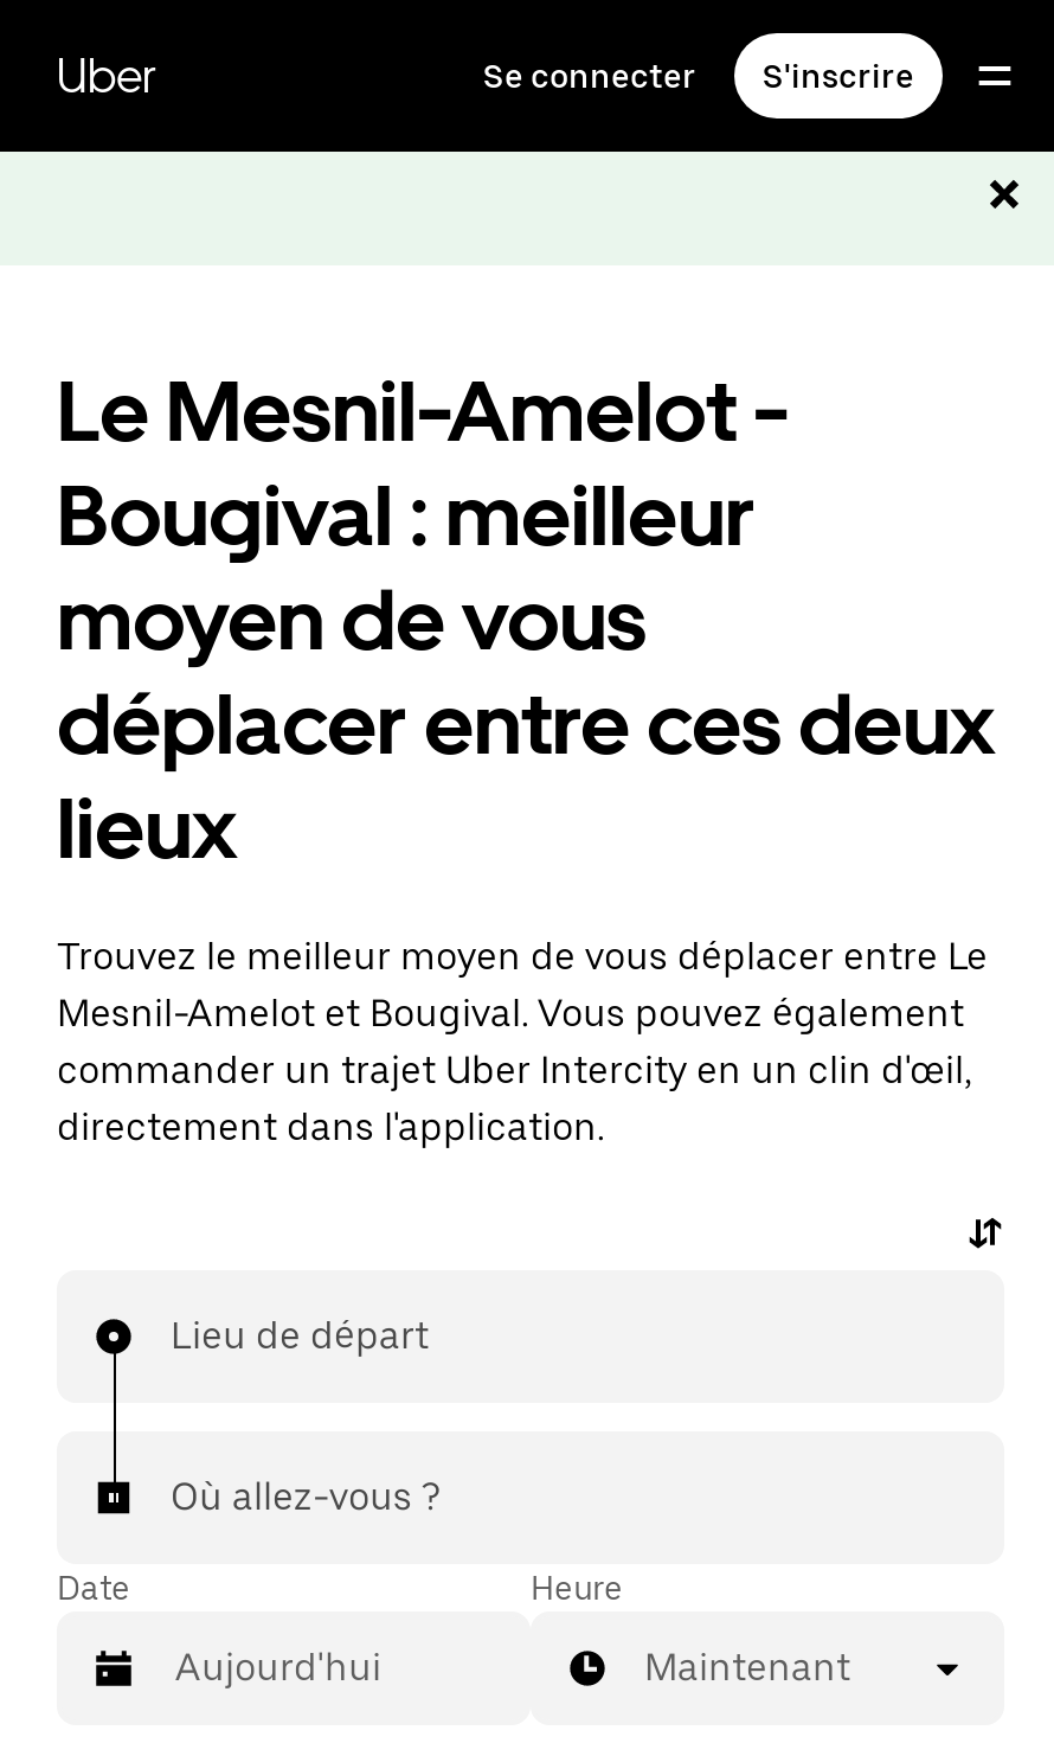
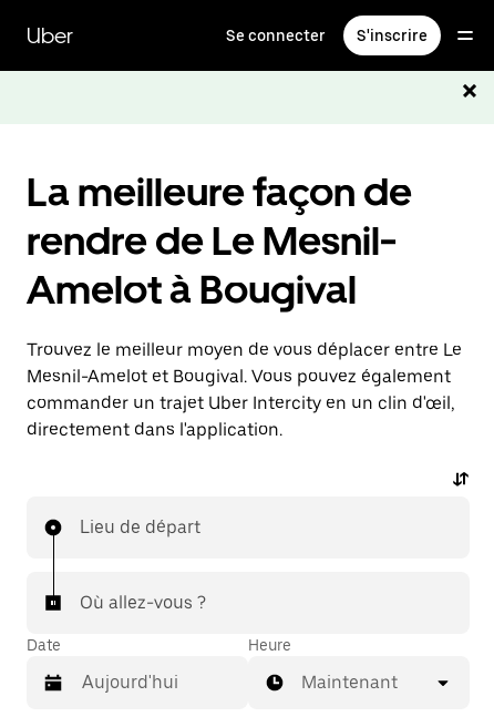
- Le Mesnil-Amelot -
- Bougival : meilleur
- moyen de vous
- déplacer entre ces deux
- lieux
+ La meilleure façon de
+ rendre de Le Mesnil-
+ Amelot à Bougival
